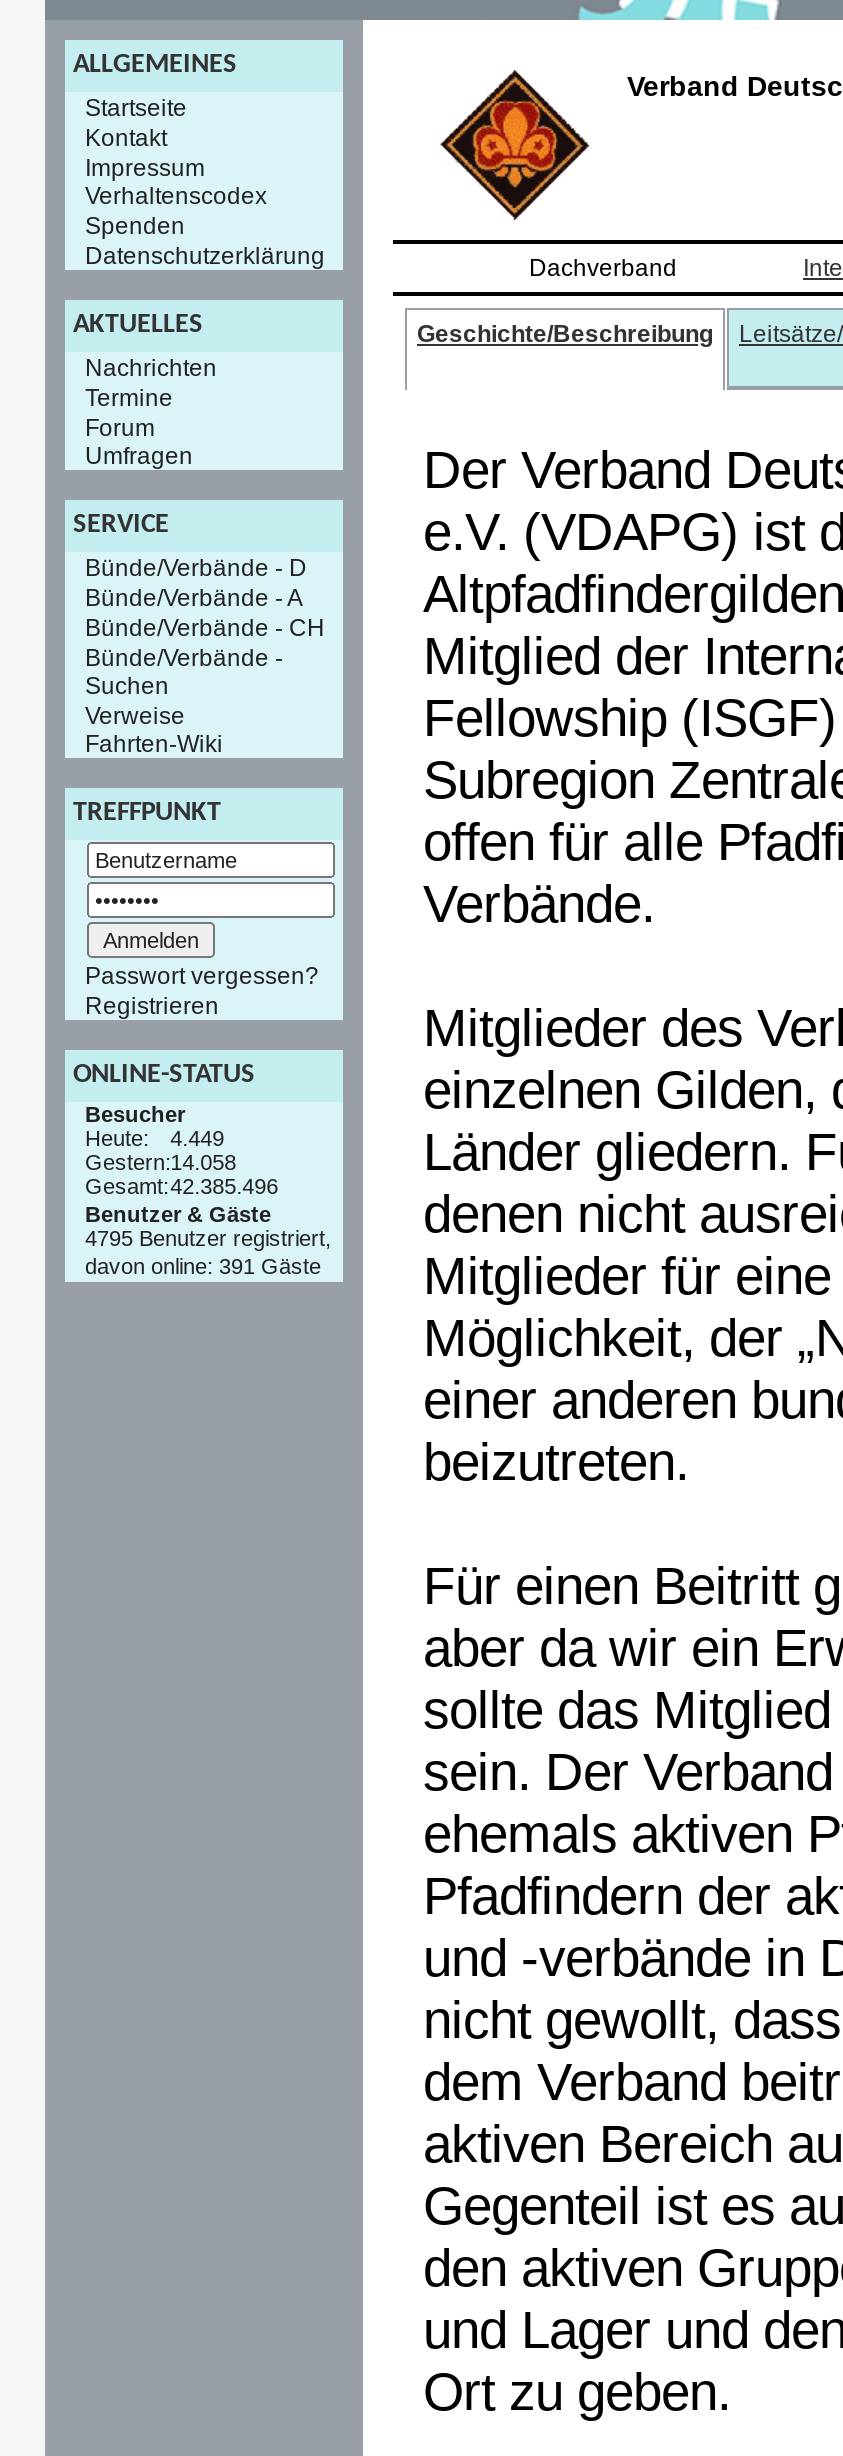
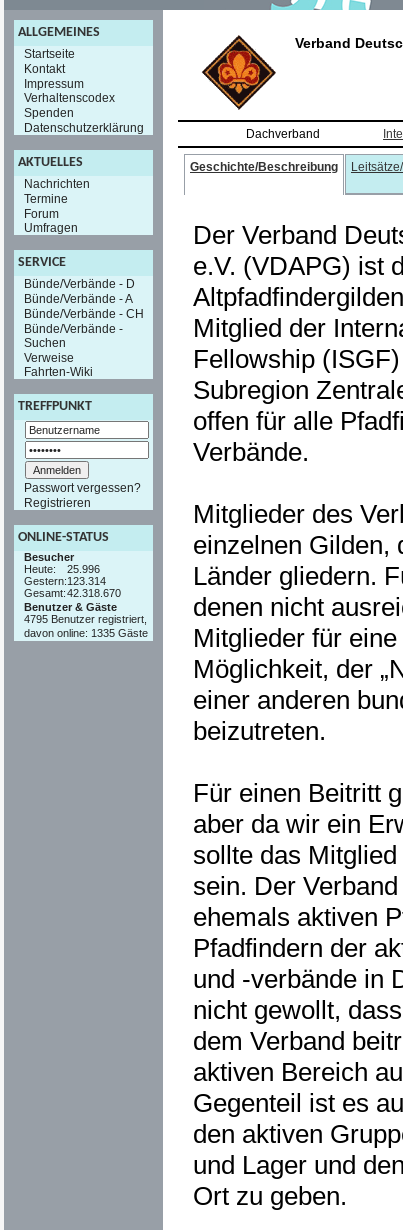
- Heute: 4.449
+ Heute: 25.996

- Gestern:14.058
+ Gestern:123.314

- Gesamt:42.385.496
+ Gesamt:42.318.670

- davon online: 391 Gäste
+ davon online: 1335 Gäste
